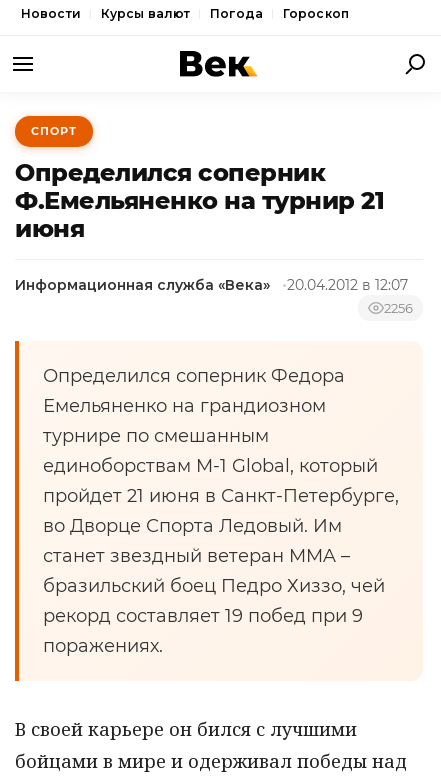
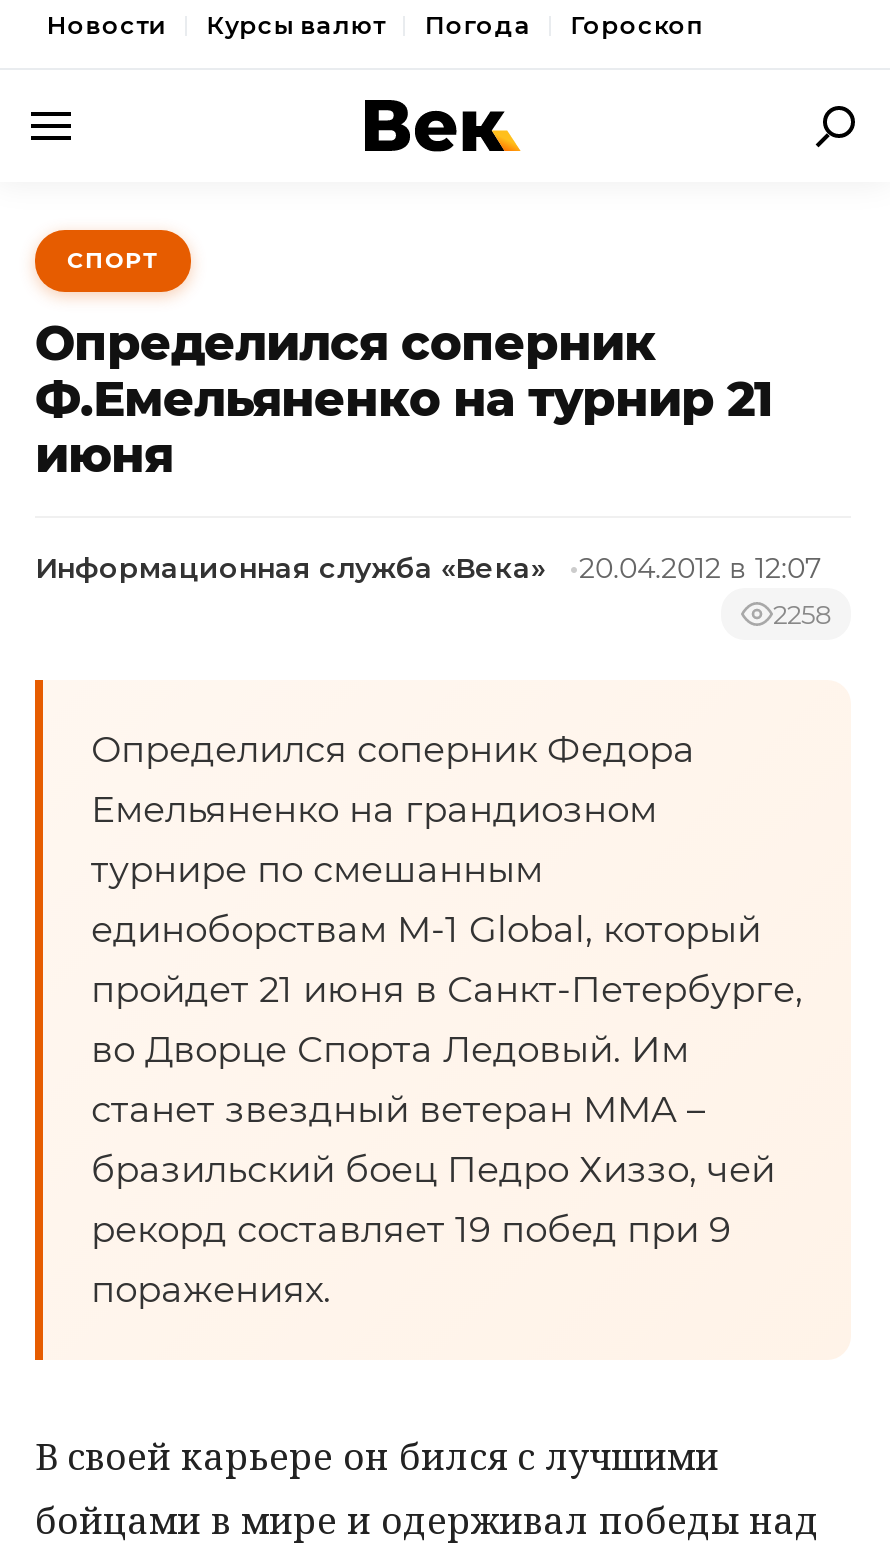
- 2256
+ 2258
